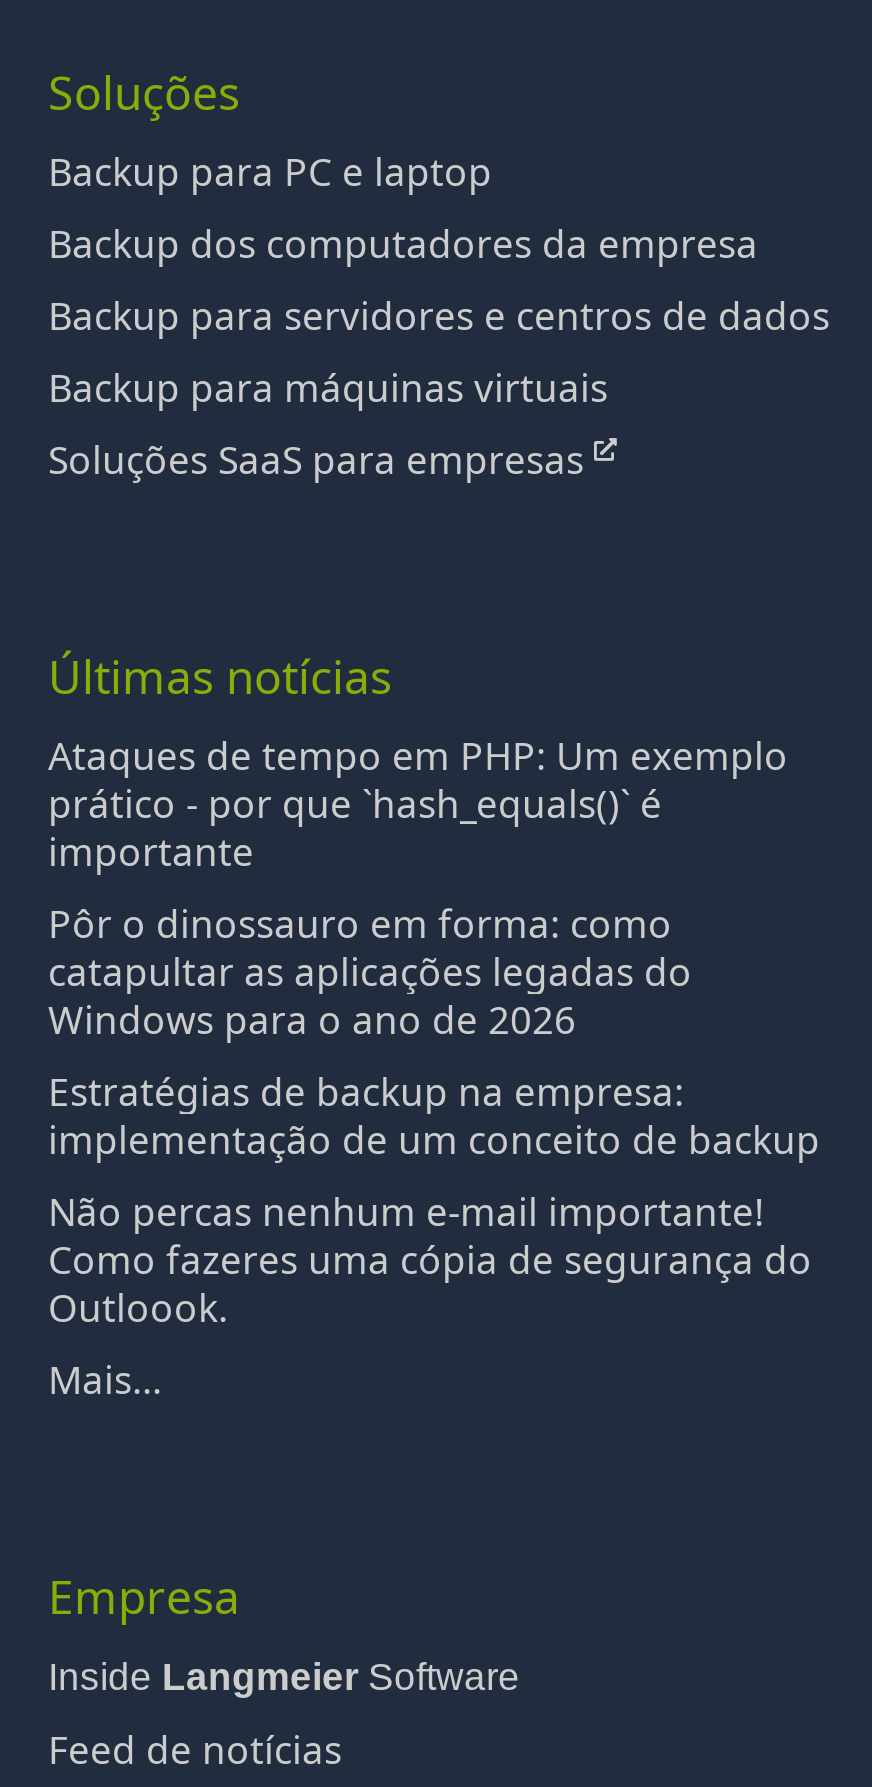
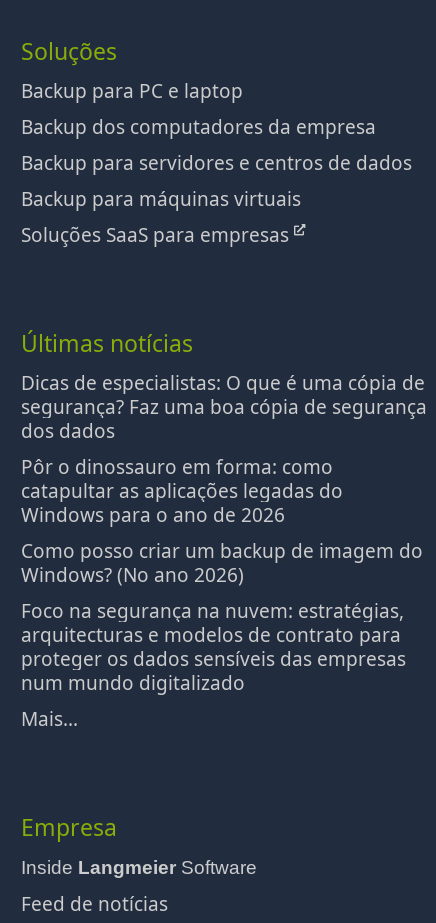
- Ataques de tempo em PHP: Um exemplo
- prático - por que `hash_equals()` é
- importante
+ Dicas de especialistas: O que é uma cópia de
+ segurança? Faz uma boa cópia de segurança
+ dos dados

- Estratégias de backup na empresa:
- implementação de um conceito de backup
- Não percas nenhum e-mail importante!
- Como fazeres uma cópia de segurança do
- Outloook.
+ Como posso criar um backup de imagem do
+ Windows? (No ano 2026)
+ Foco na segurança na nuvem: estratégias,
+ arquitecturas e modelos de contrato para
+ proteger os dados sensíveis das empresas
+ num mundo digitalizado
